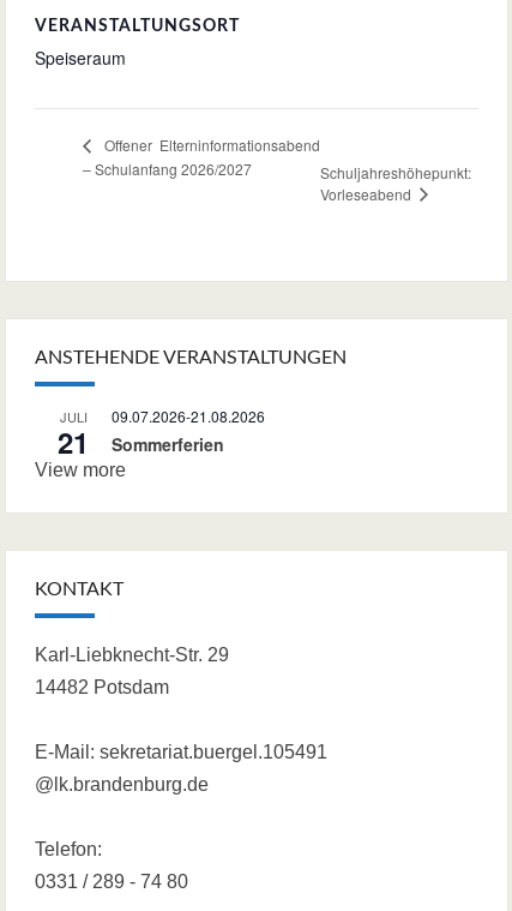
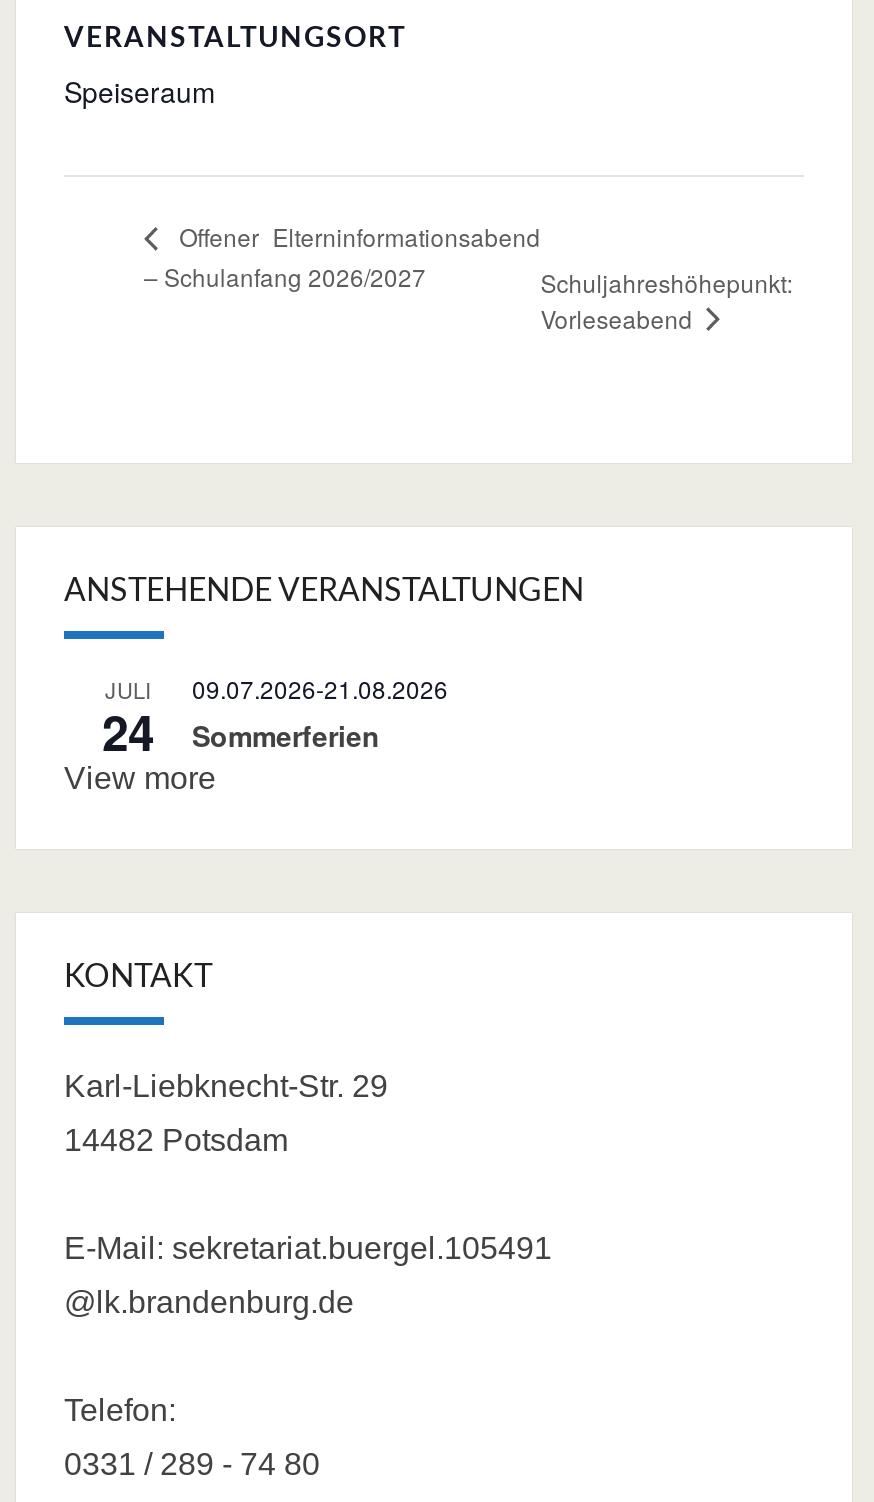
- 21 Sommerferien
+ 24 Sommerferien
